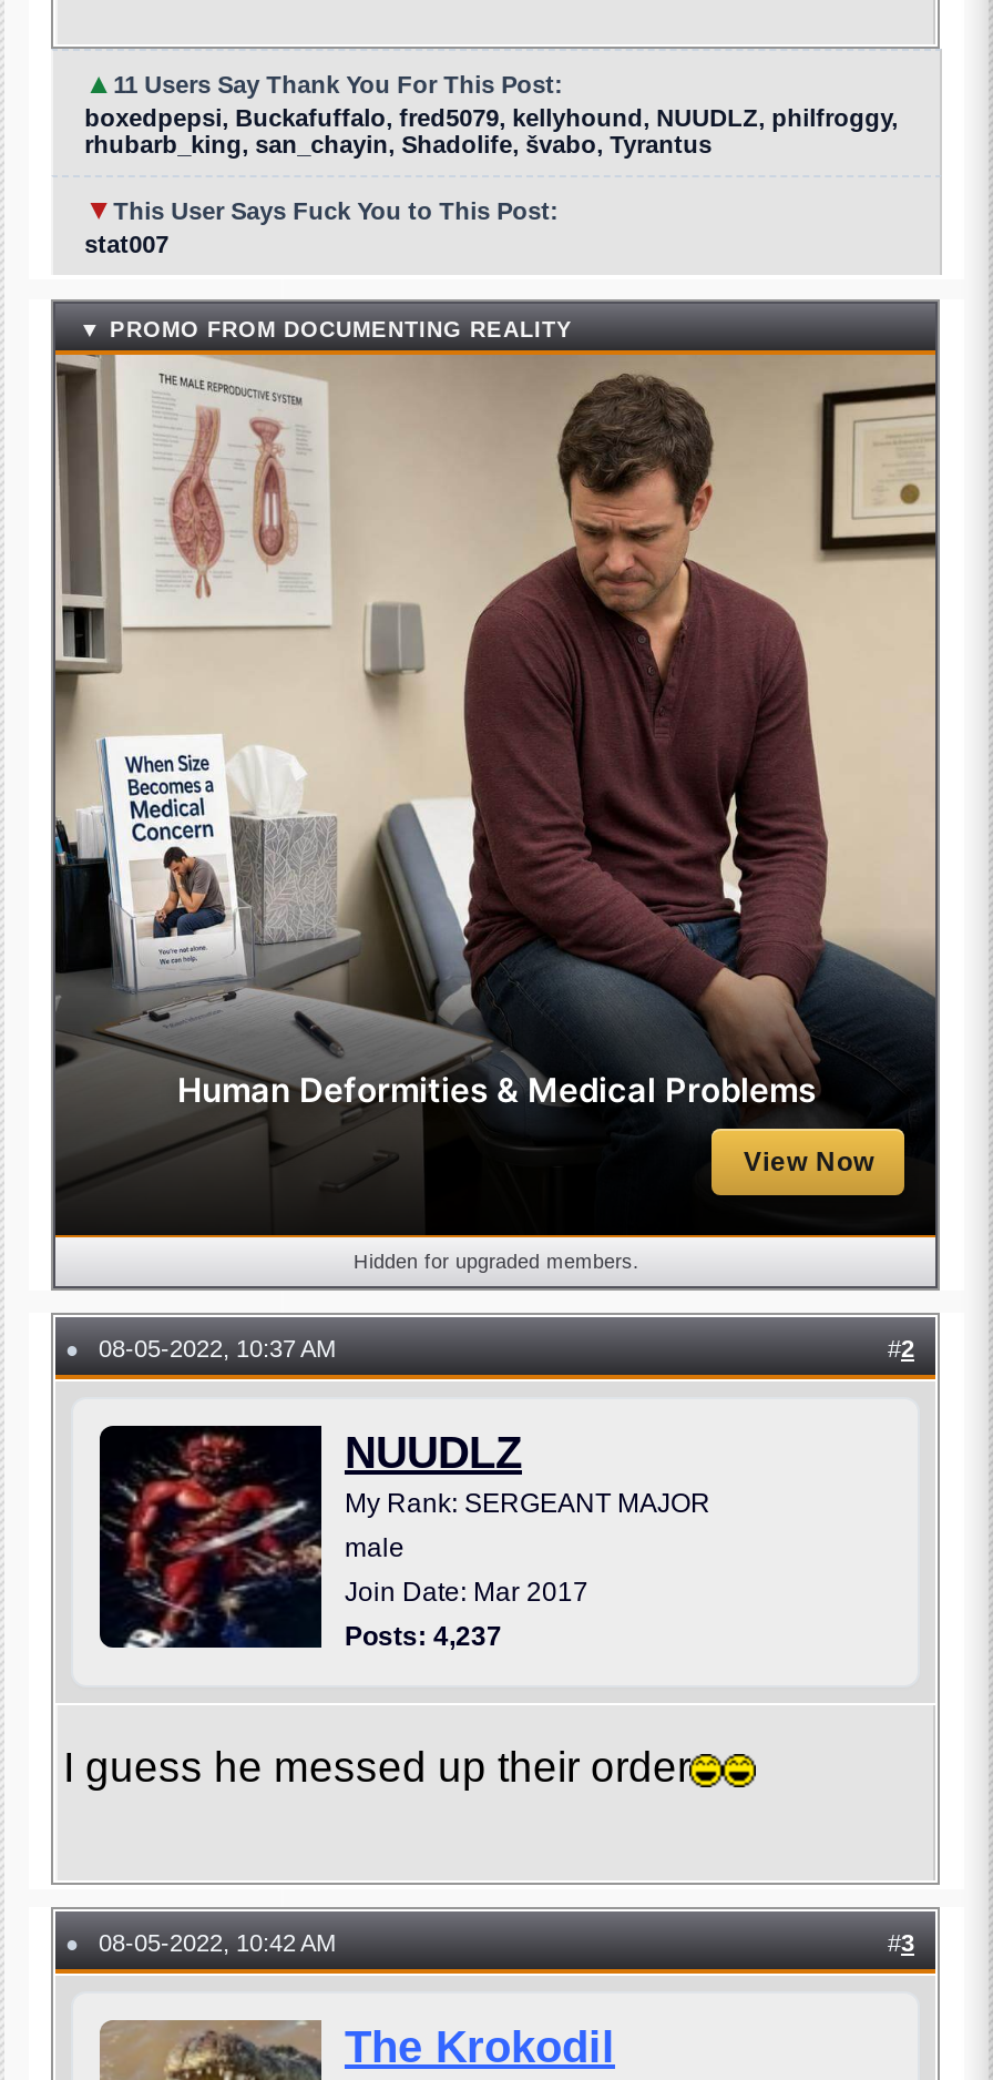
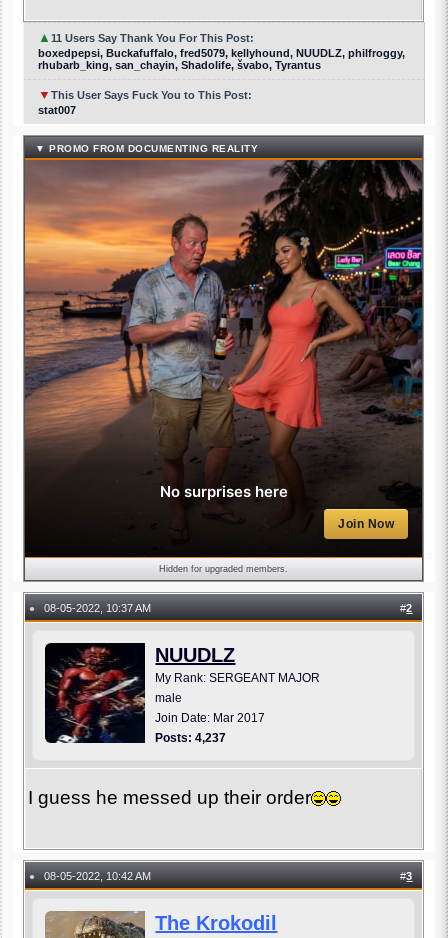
- [image]
- Human Deformities & Medical Problems
+ [image]
+ No surprises here

- View Now
+ Join Now
